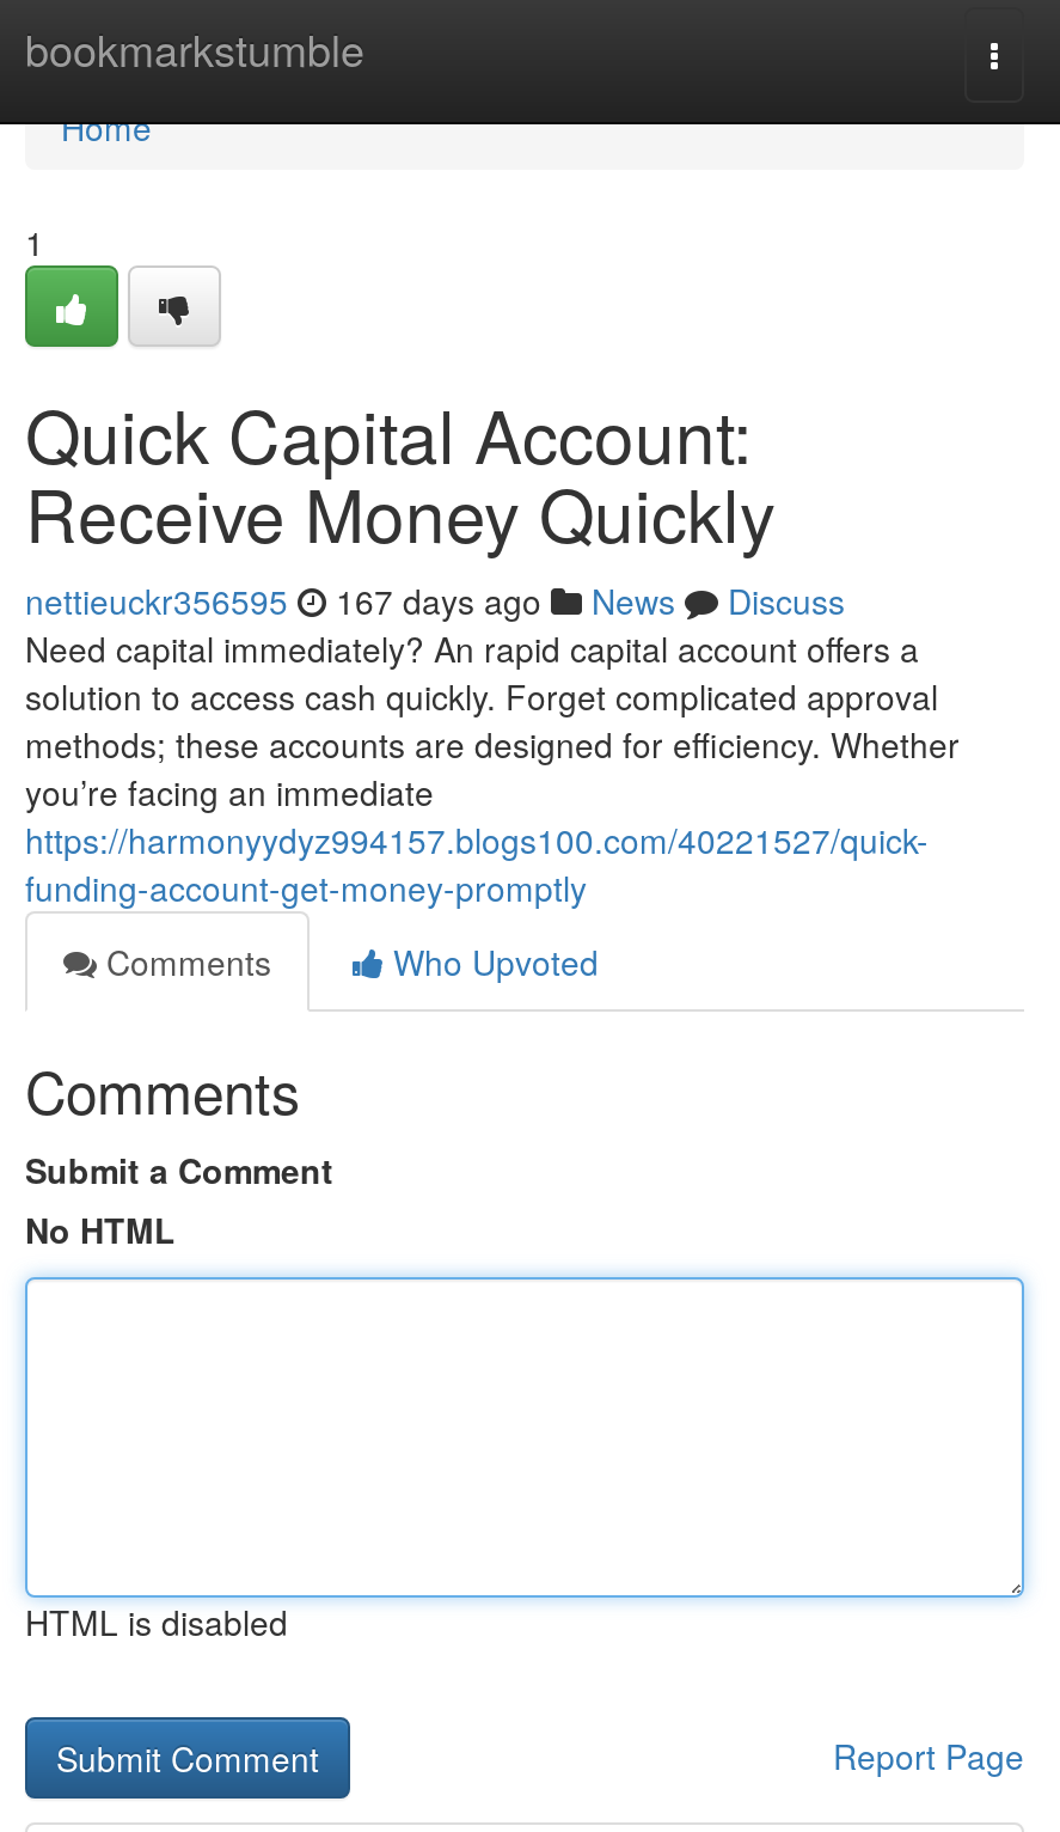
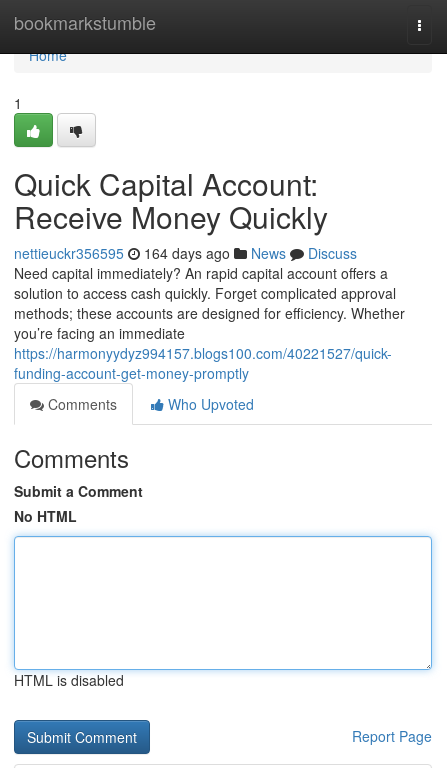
- nettieuckr356595 167 days ago News Discuss
+ nettieuckr356595 164 days ago News Discuss
